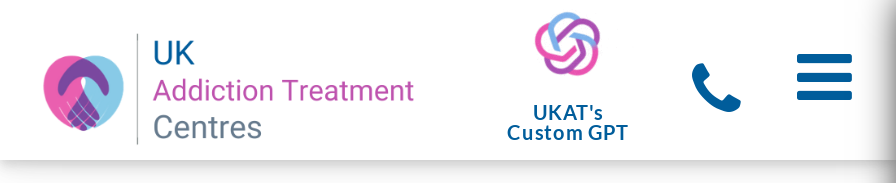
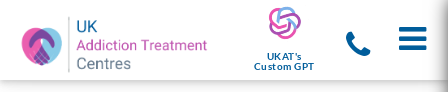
- [image]
+ [image]
